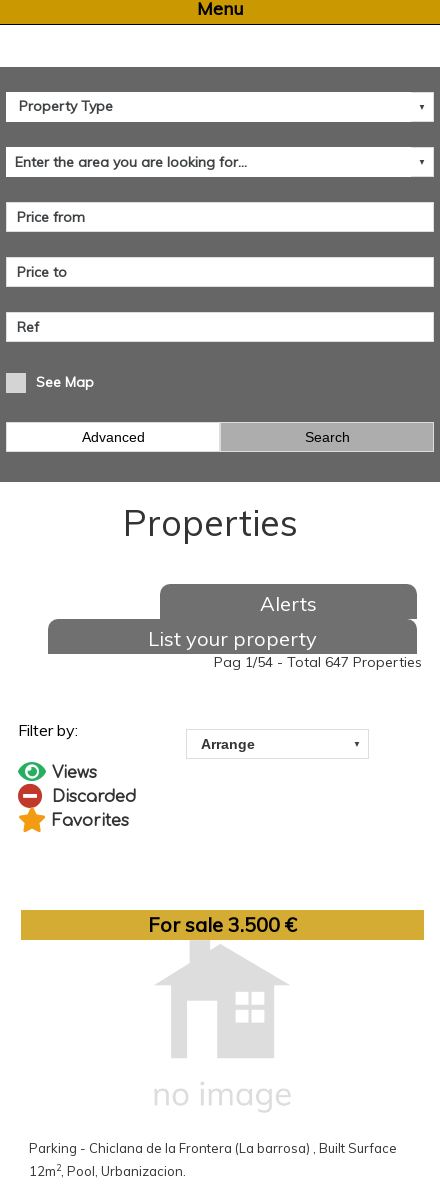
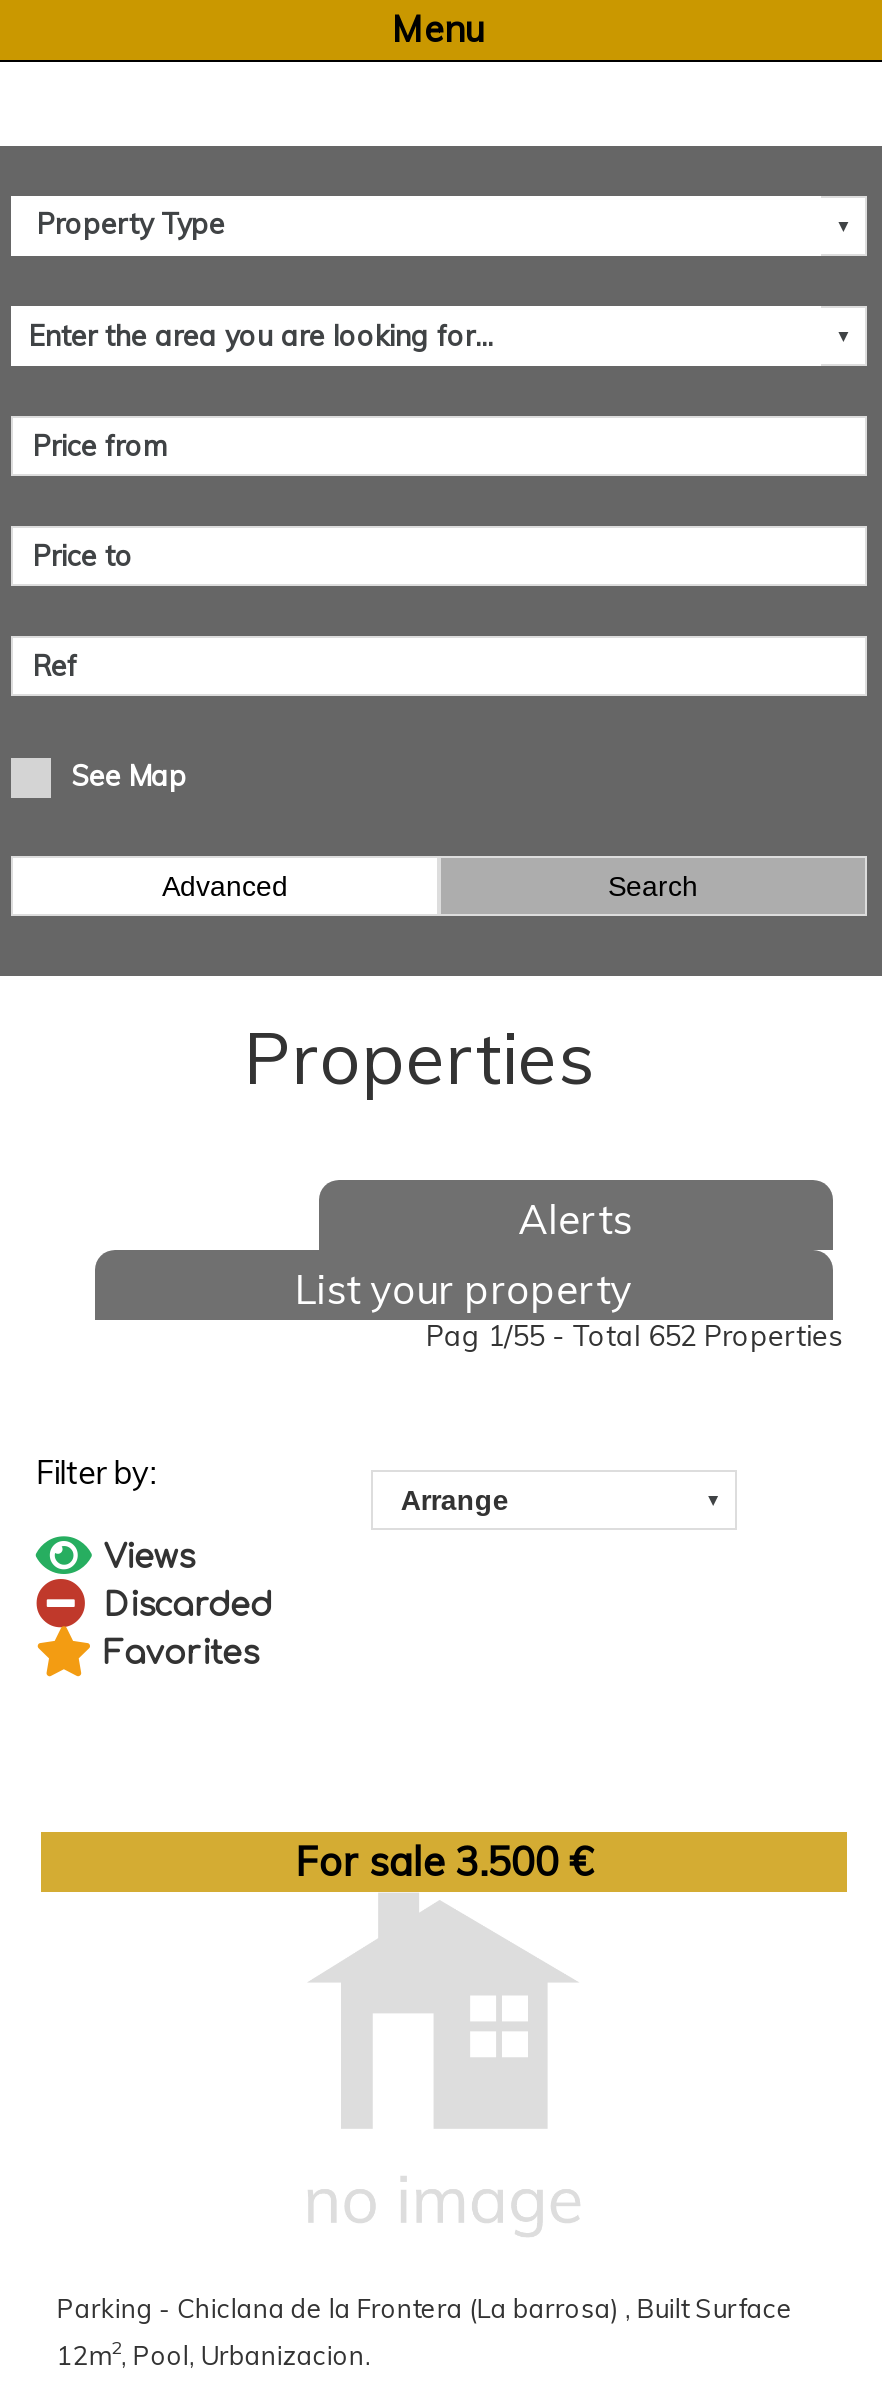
- Pag 1/54 - Total 647 Properties
+ Pag 1/55 - Total 652 Properties
